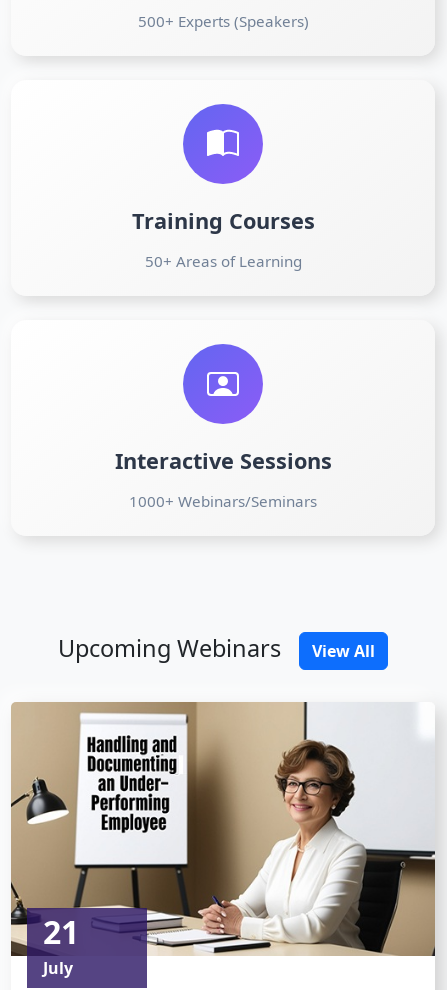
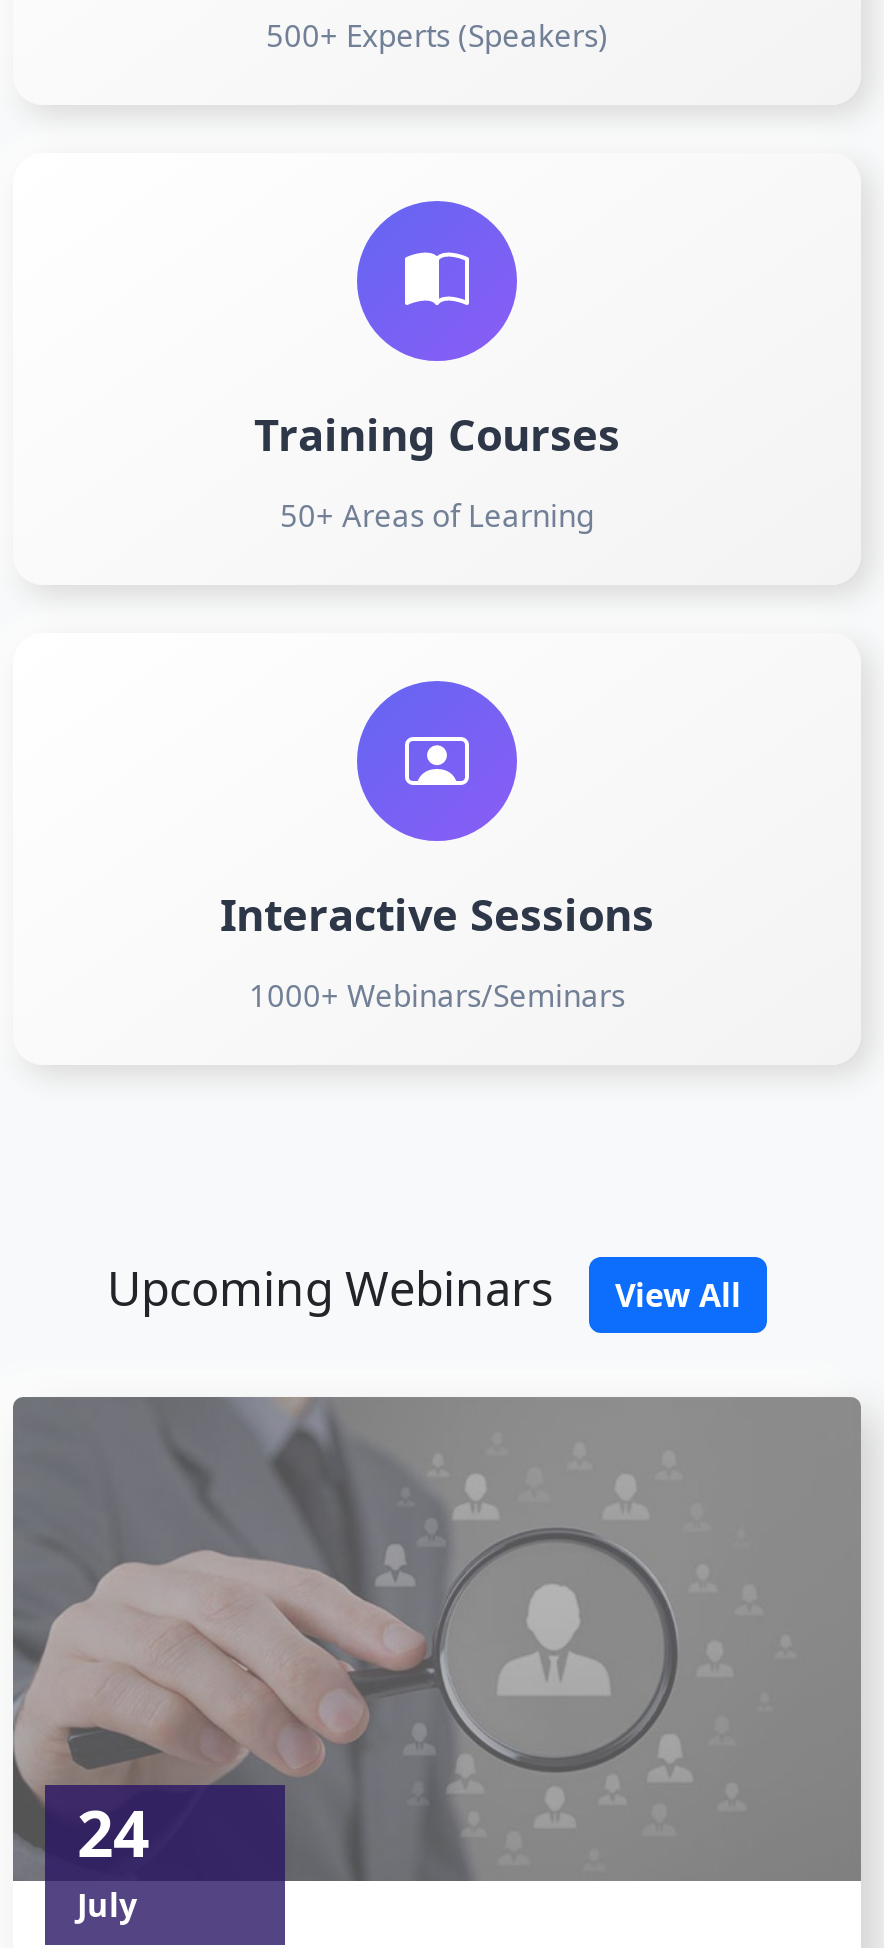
- [image]
- 21
+ [image]
+ 24
